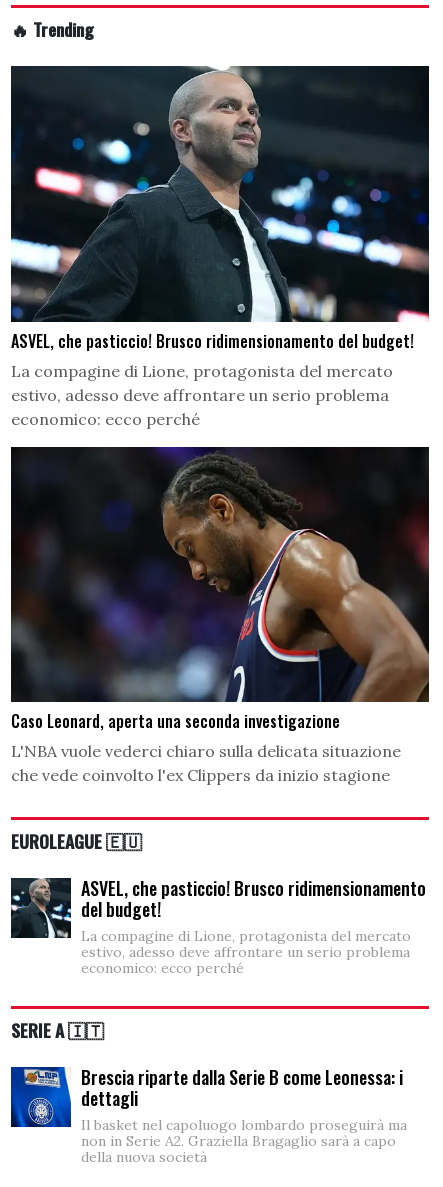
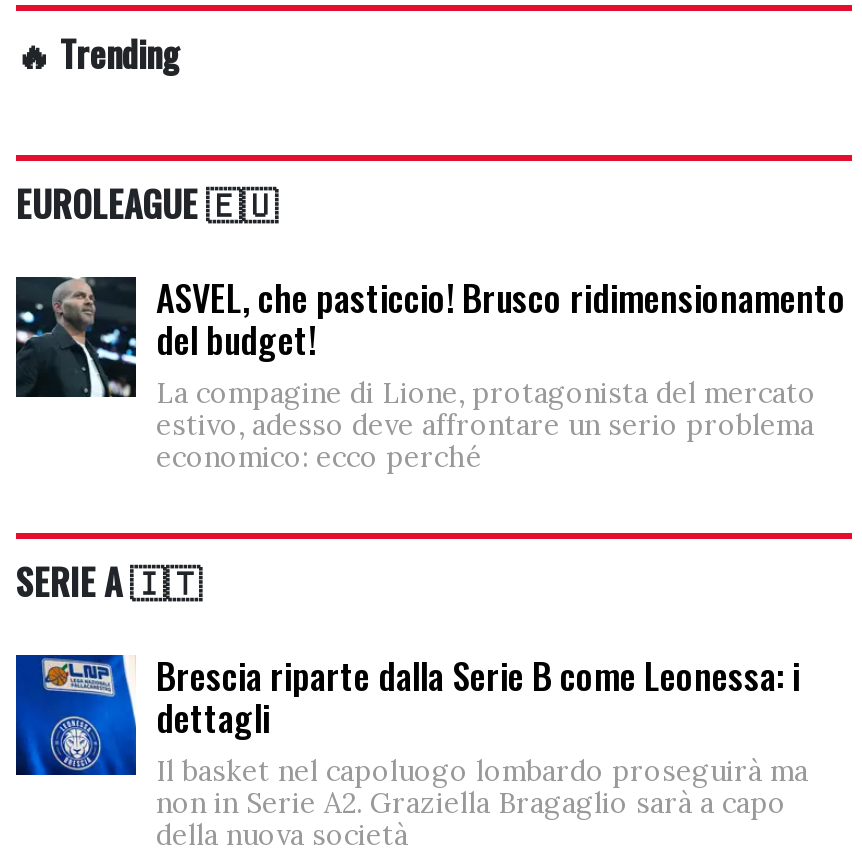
- [image]
- ASVEL, che pasticcio! Brusco ridimensionamento del budget!
- La compagine di Lione, protagonista del mercato
- estivo, adesso deve affrontare un serio problema
- economico: ecco perché

- [image]
- Caso Leonard, aperta una seconda investigazione
- L'NBA vuole vederci chiaro sulla delicata situazione
- che vede coinvolto l'ex Clippers da inizio stagione
